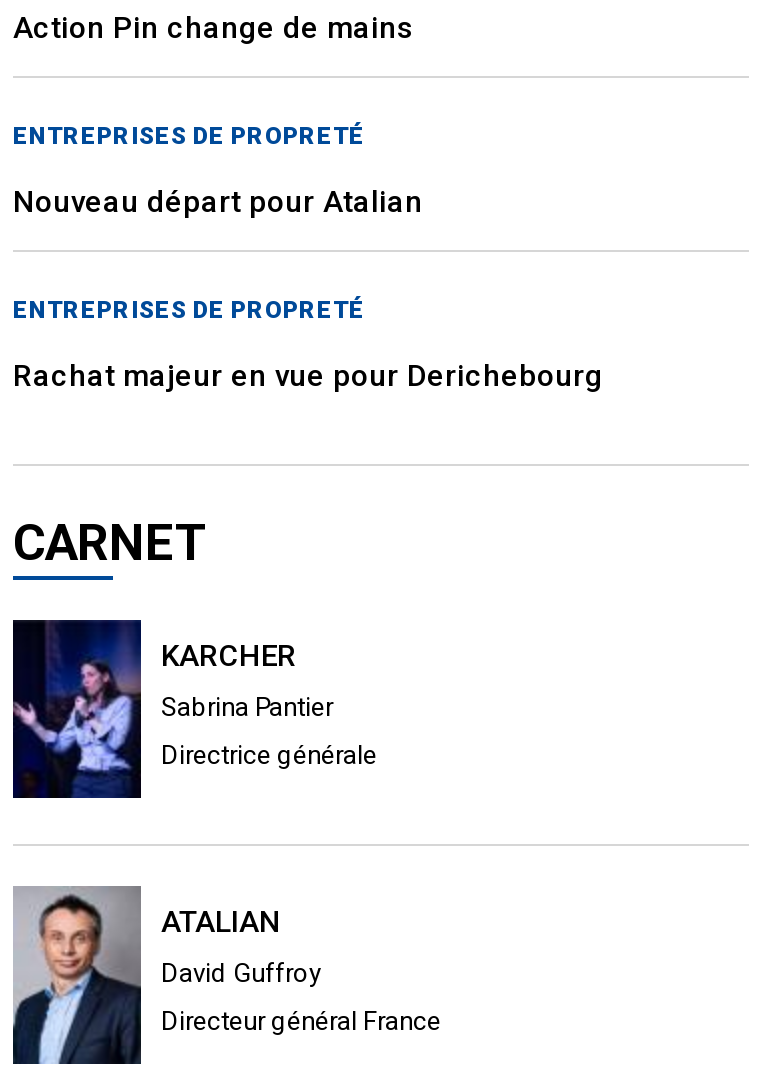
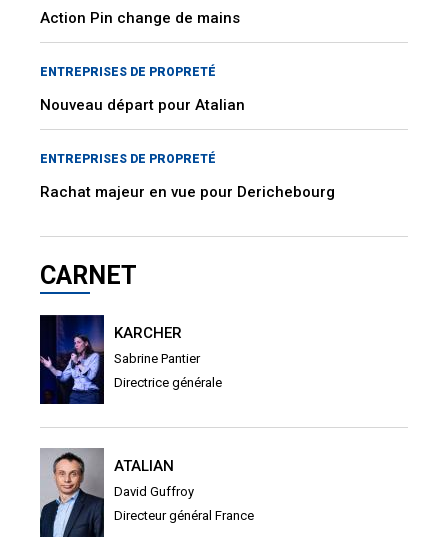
- Sabrina Pantier
+ Sabrine Pantier
